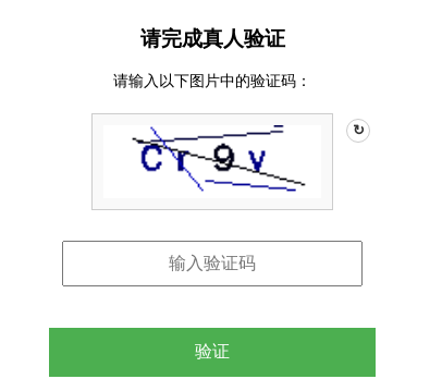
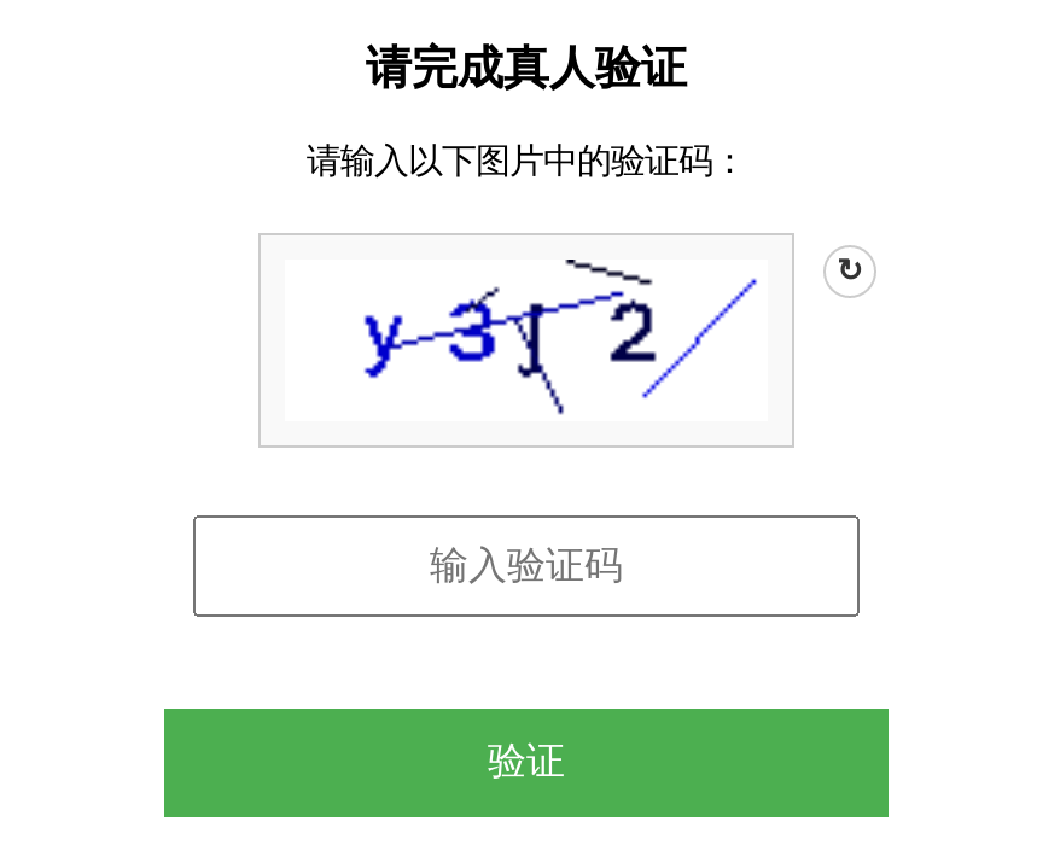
- [image]
+ [image]
